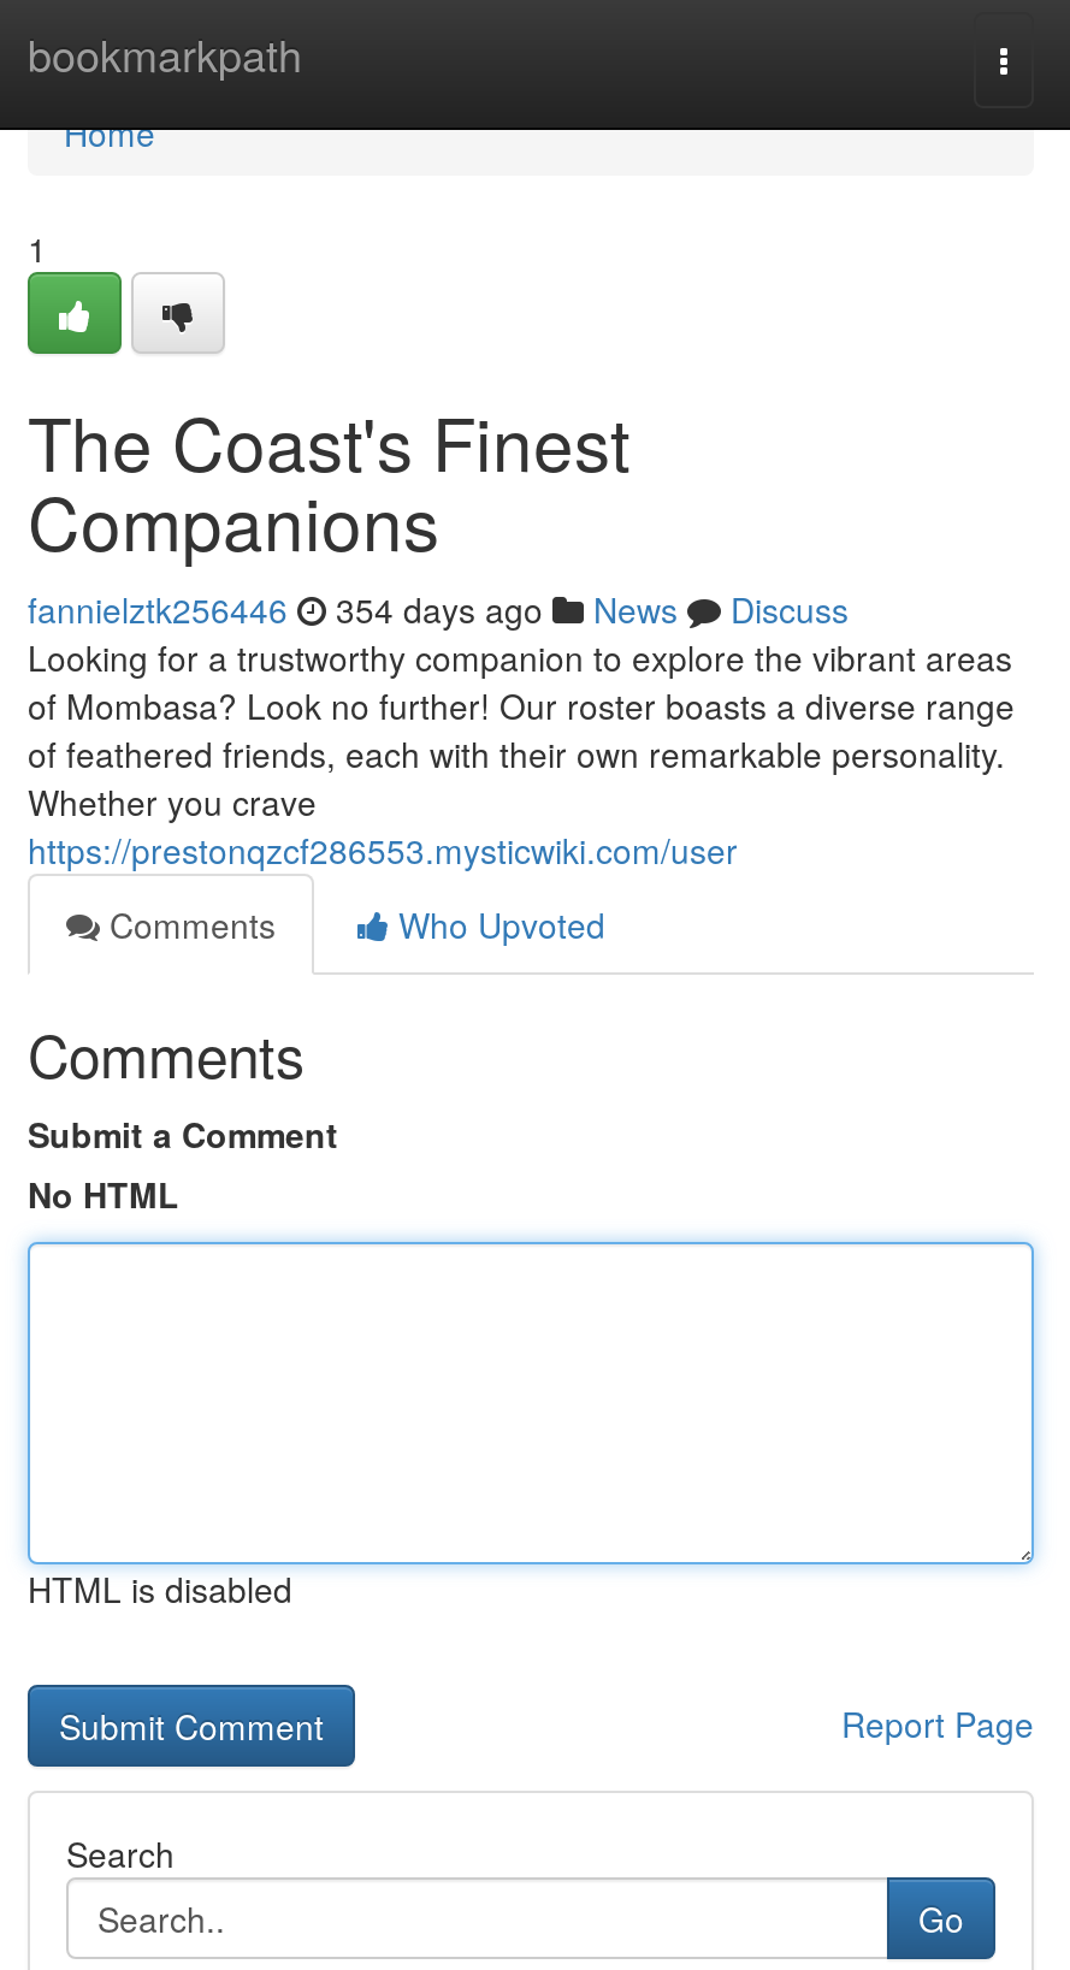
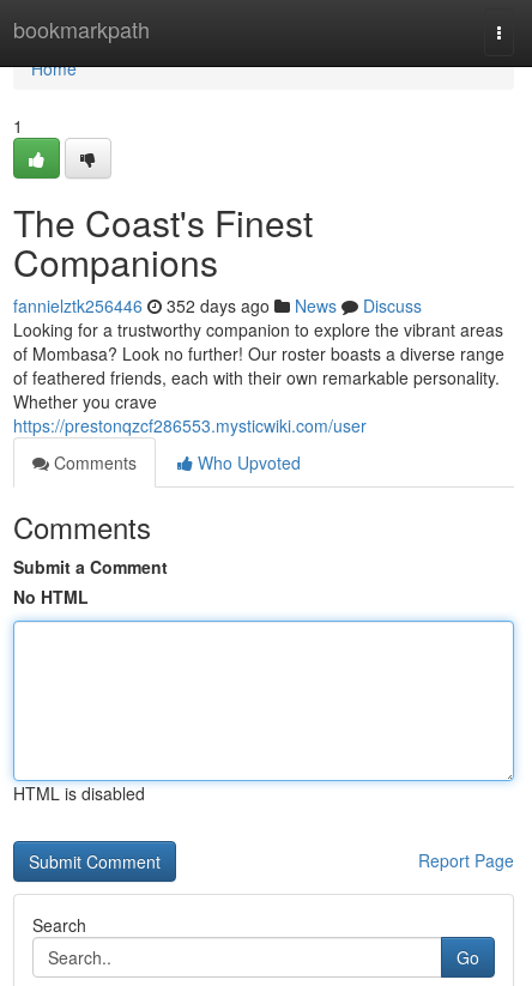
- fannielztk256446 354 days ago News Discuss
+ fannielztk256446 352 days ago News Discuss
